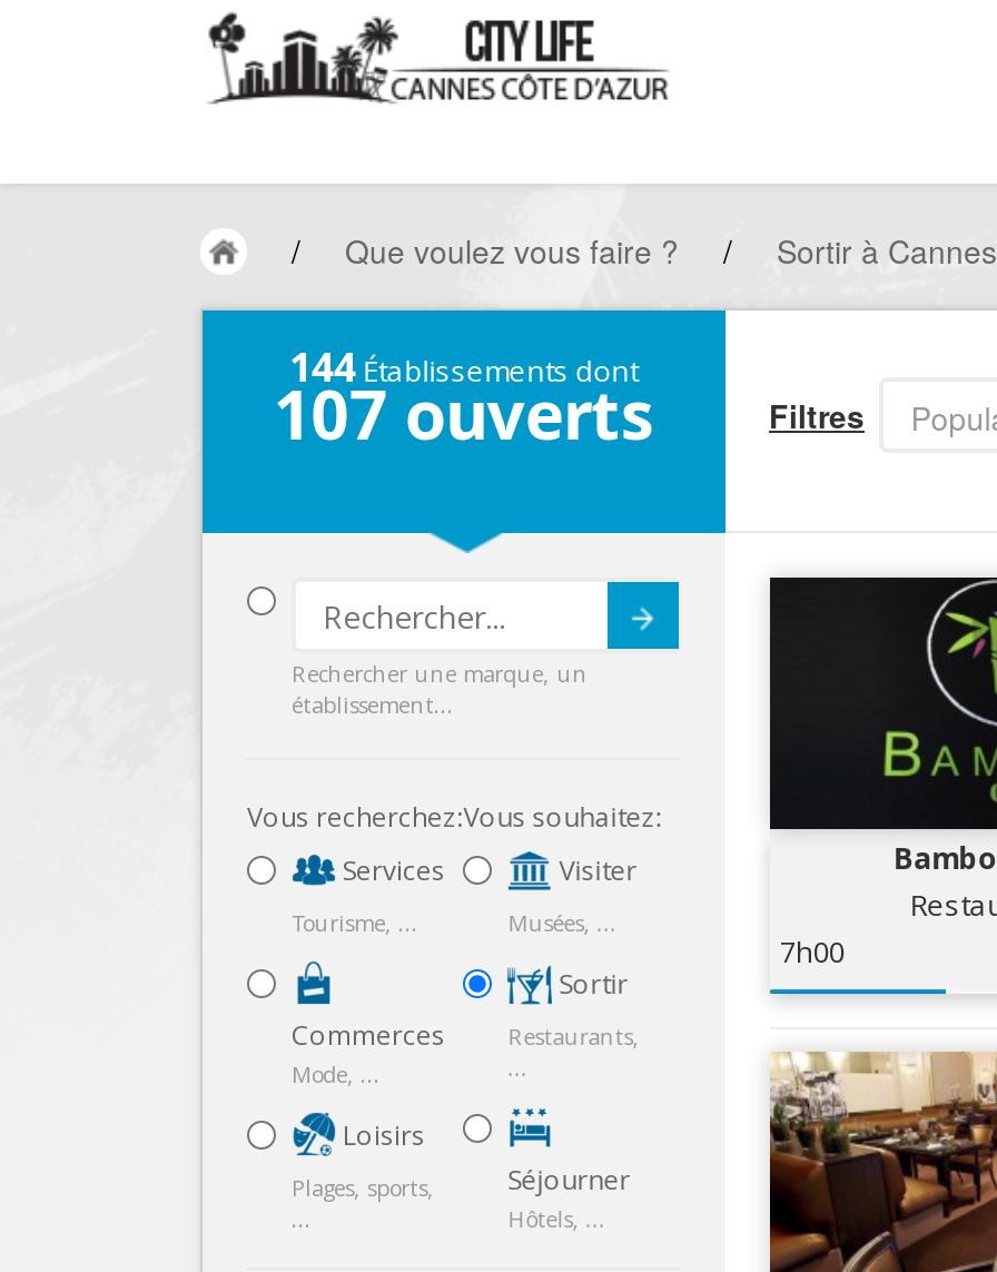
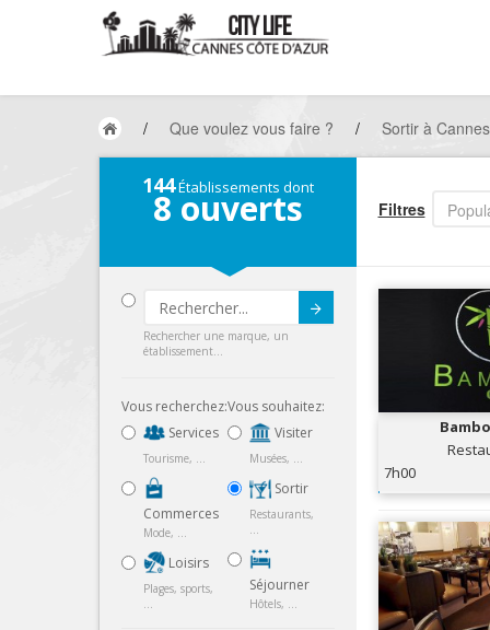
- 107ouverts
+ 8ouverts
